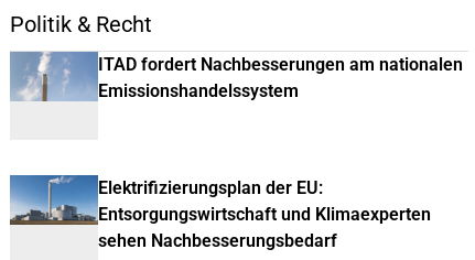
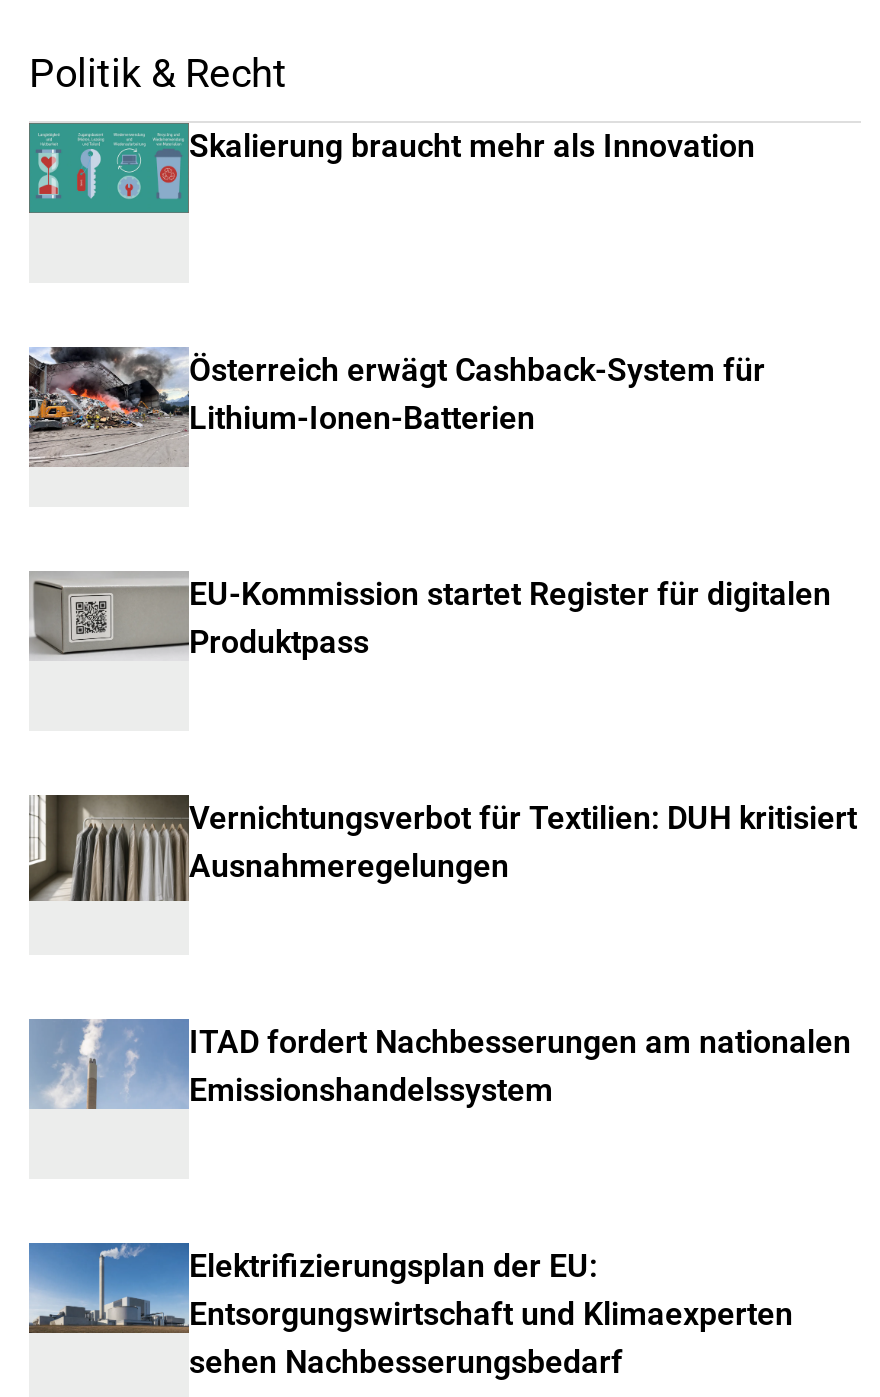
+ [image]
+ Österreich erwägt Cashback-System für
+ Lithium-Ionen-Batterien

+ [image]
+ Vernichtungsverbot für Textilien: DUH kritisiert
+ Ausnahmeregelungen

+ [image]
+ Skalierung braucht mehr als Innovation

+ [image]
+ EU-Kommission startet Register für digitalen
+ Produktpass
